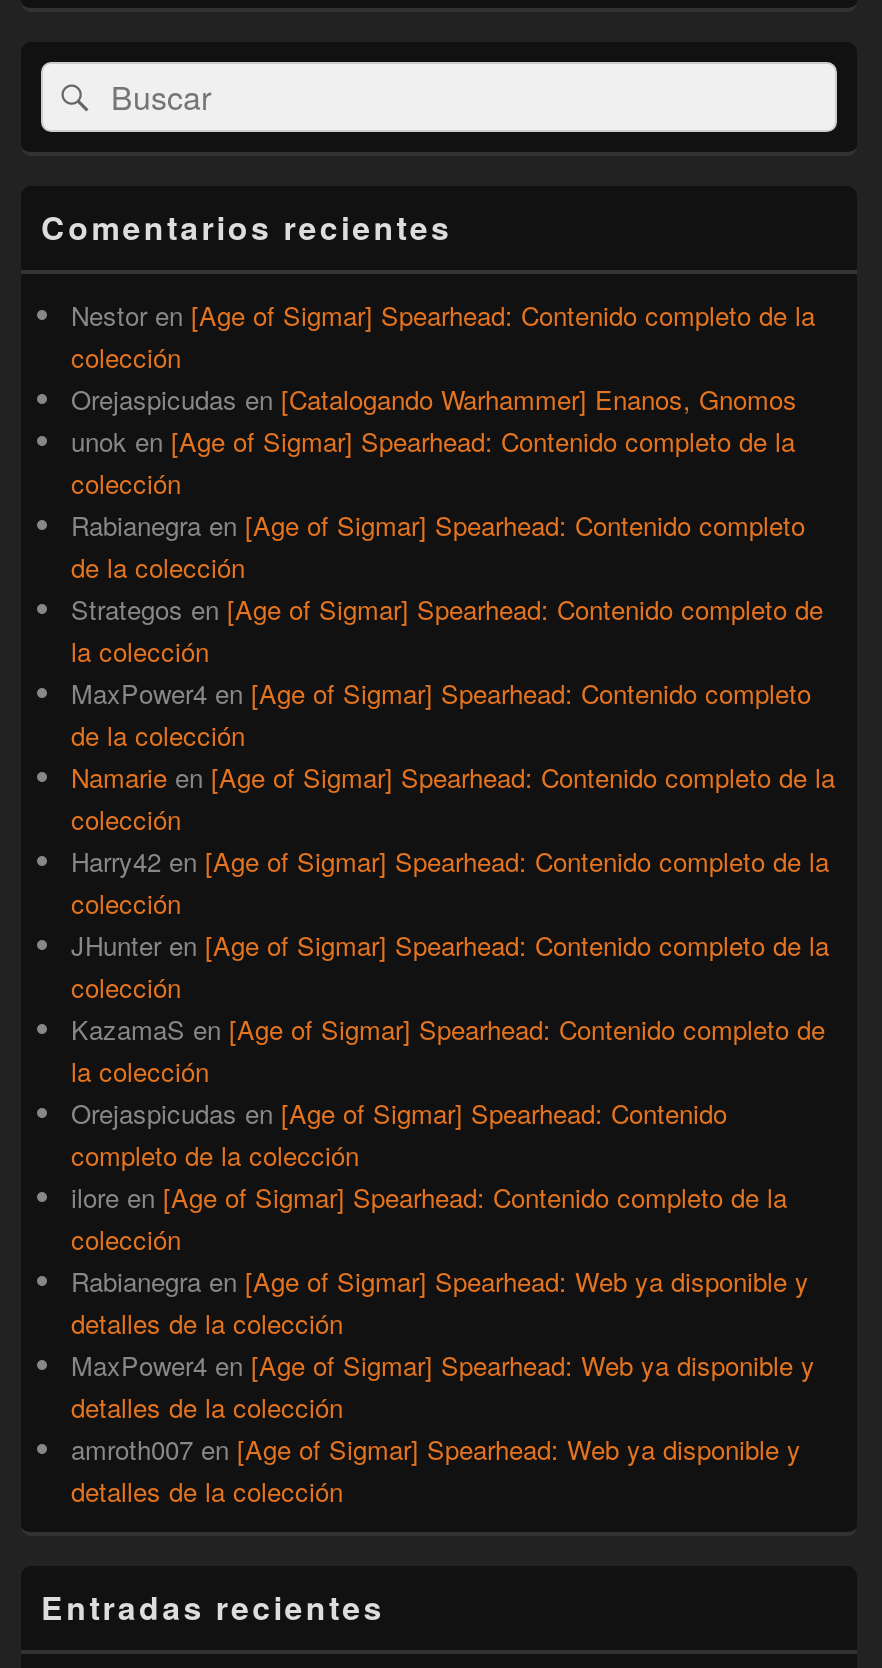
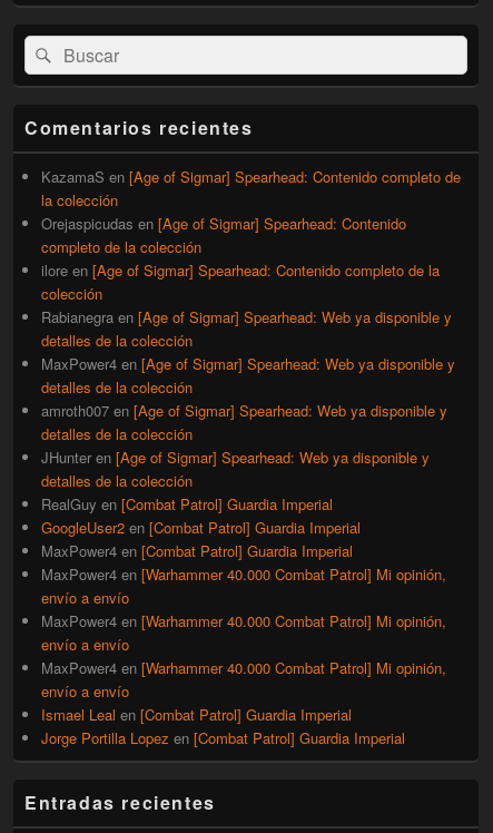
- Nestor en [Age of Sigmar] Spearhead: Contenido completo de la
- colección
- Orejaspicudas en [Catalogando Warhammer] Enanos, Gnomos
- unok en [Age of Sigmar] Spearhead: Contenido completo de la
- colección
- Rabianegra en [Age of Sigmar] Spearhead: Contenido completo
- de la colección
- Strategos en [Age of Sigmar] Spearhead: Contenido completo de
- la colección
- MaxPower4 en [Age of Sigmar] Spearhead: Contenido completo
- de la colección
- Namarie en [Age of Sigmar] Spearhead: Contenido completo de la
- colección
- Harry42 en [Age of Sigmar] Spearhead: Contenido completo de la
- colección
- JHunter en [Age of Sigmar] Spearhead: Contenido completo de la
- colección

moved up: KazamaS en [Age of Sigmar] Spearhead: Contenido completo de | la colección | Orejaspicudas en [Age of Sigmar] Spearhead: Contenido | ... | amroth007 en [Age of Sigmar] Spearhead: Web ya disponible y | detalles de la colección

+ JHunter en [Age of Sigmar] Spearhead: Web ya disponible y
+ detalles de la colección
+ RealGuy en [Combat Patrol] Guardia Imperial
+ GoogleUser2 en [Combat Patrol] Guardia Imperial
+ MaxPower4 en [Combat Patrol] Guardia Imperial
+ MaxPower4 en [Warhammer 40.000 Combat Patrol] Mi opinión,
+ envío a envío
+ MaxPower4 en [Warhammer 40.000 Combat Patrol] Mi opinión,
+ envío a envío
+ MaxPower4 en [Warhammer 40.000 Combat Patrol] Mi opinión,
+ envío a envío
+ Ismael Leal en [Combat Patrol] Guardia Imperial
+ Jorge Portilla Lopez en [Combat Patrol] Guardia Imperial
